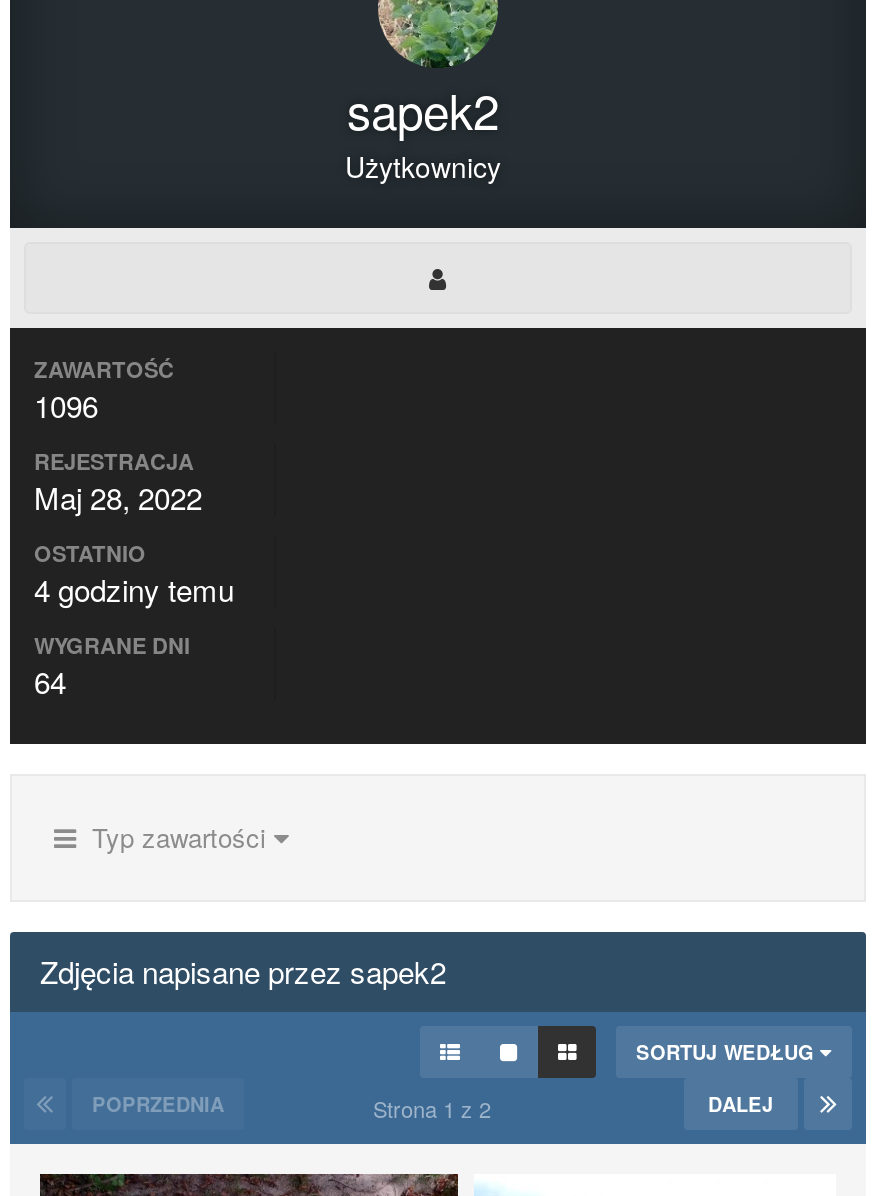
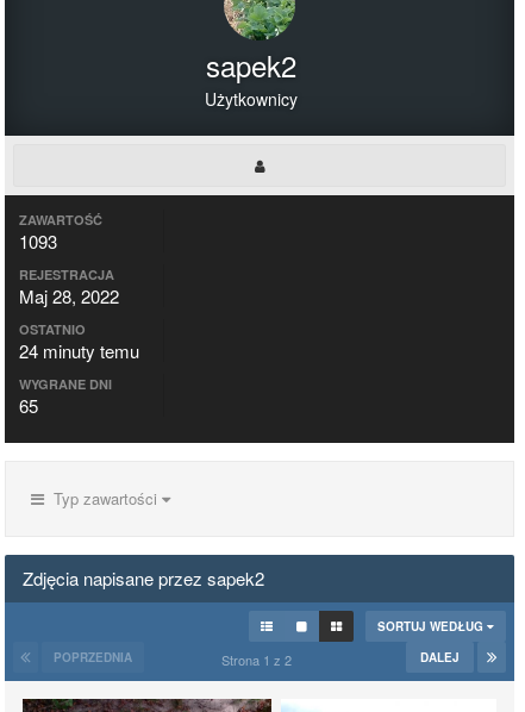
- 1096
+ 1093

- 4 godziny temu
+ 24 minuty temu

- 64
+ 65
